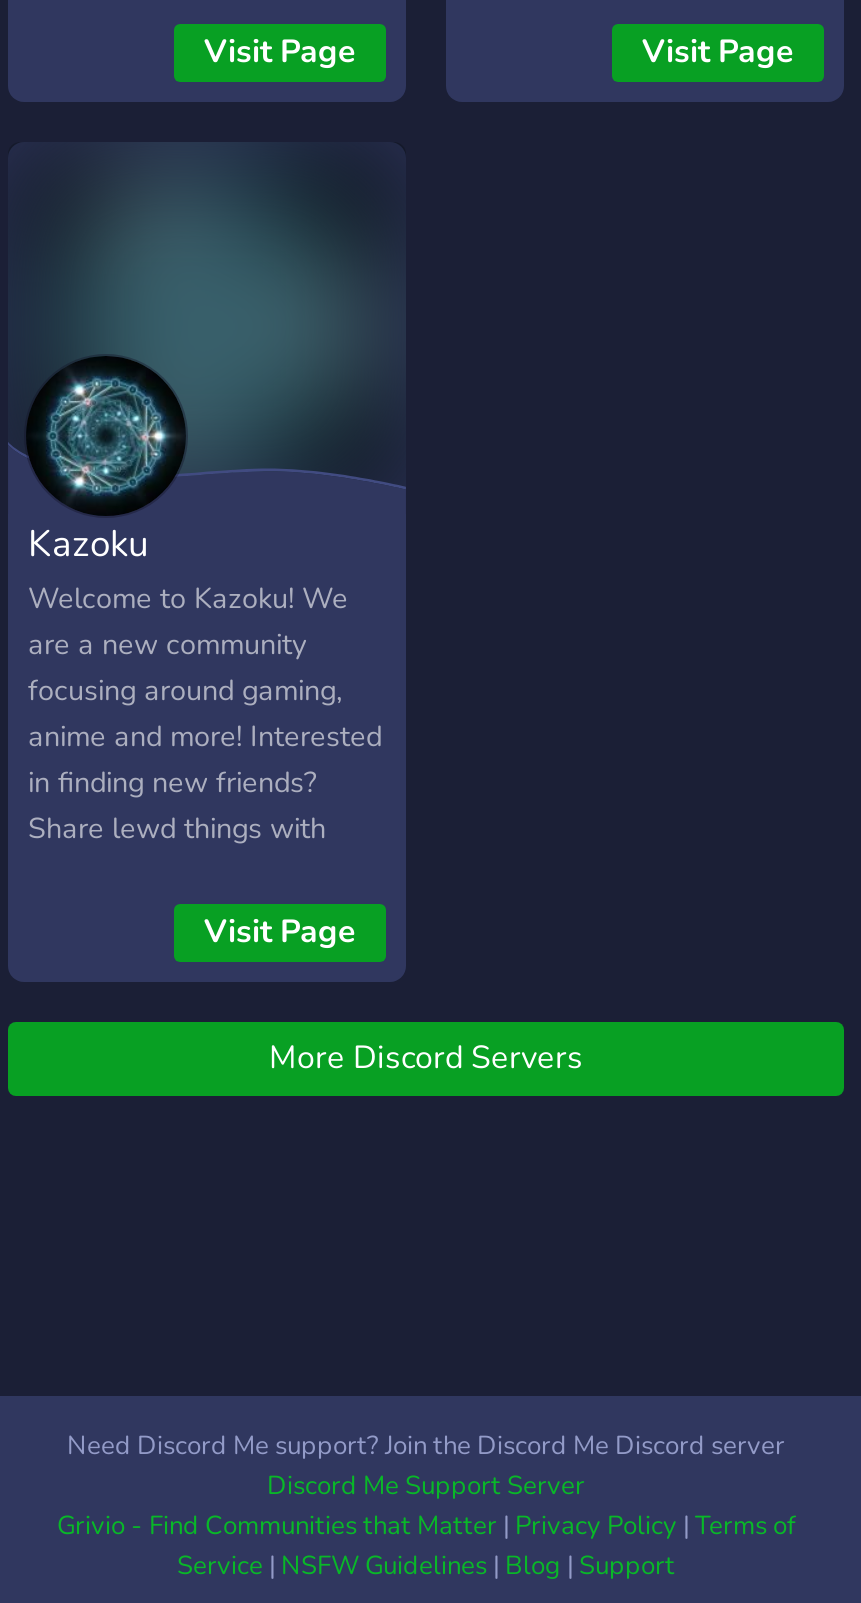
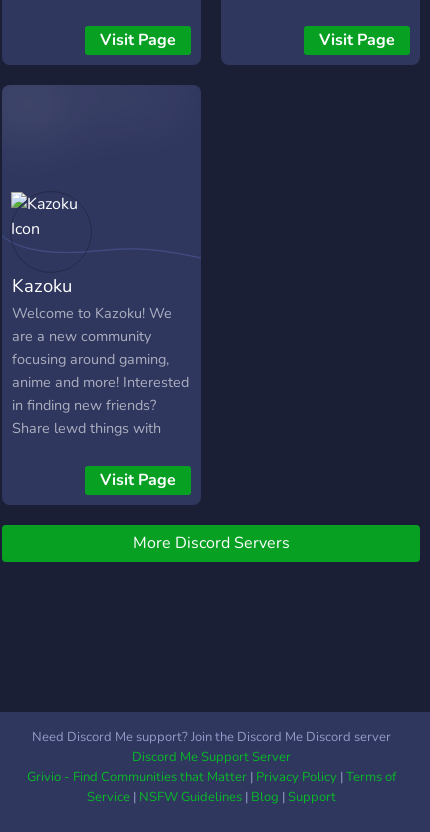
- [image]
